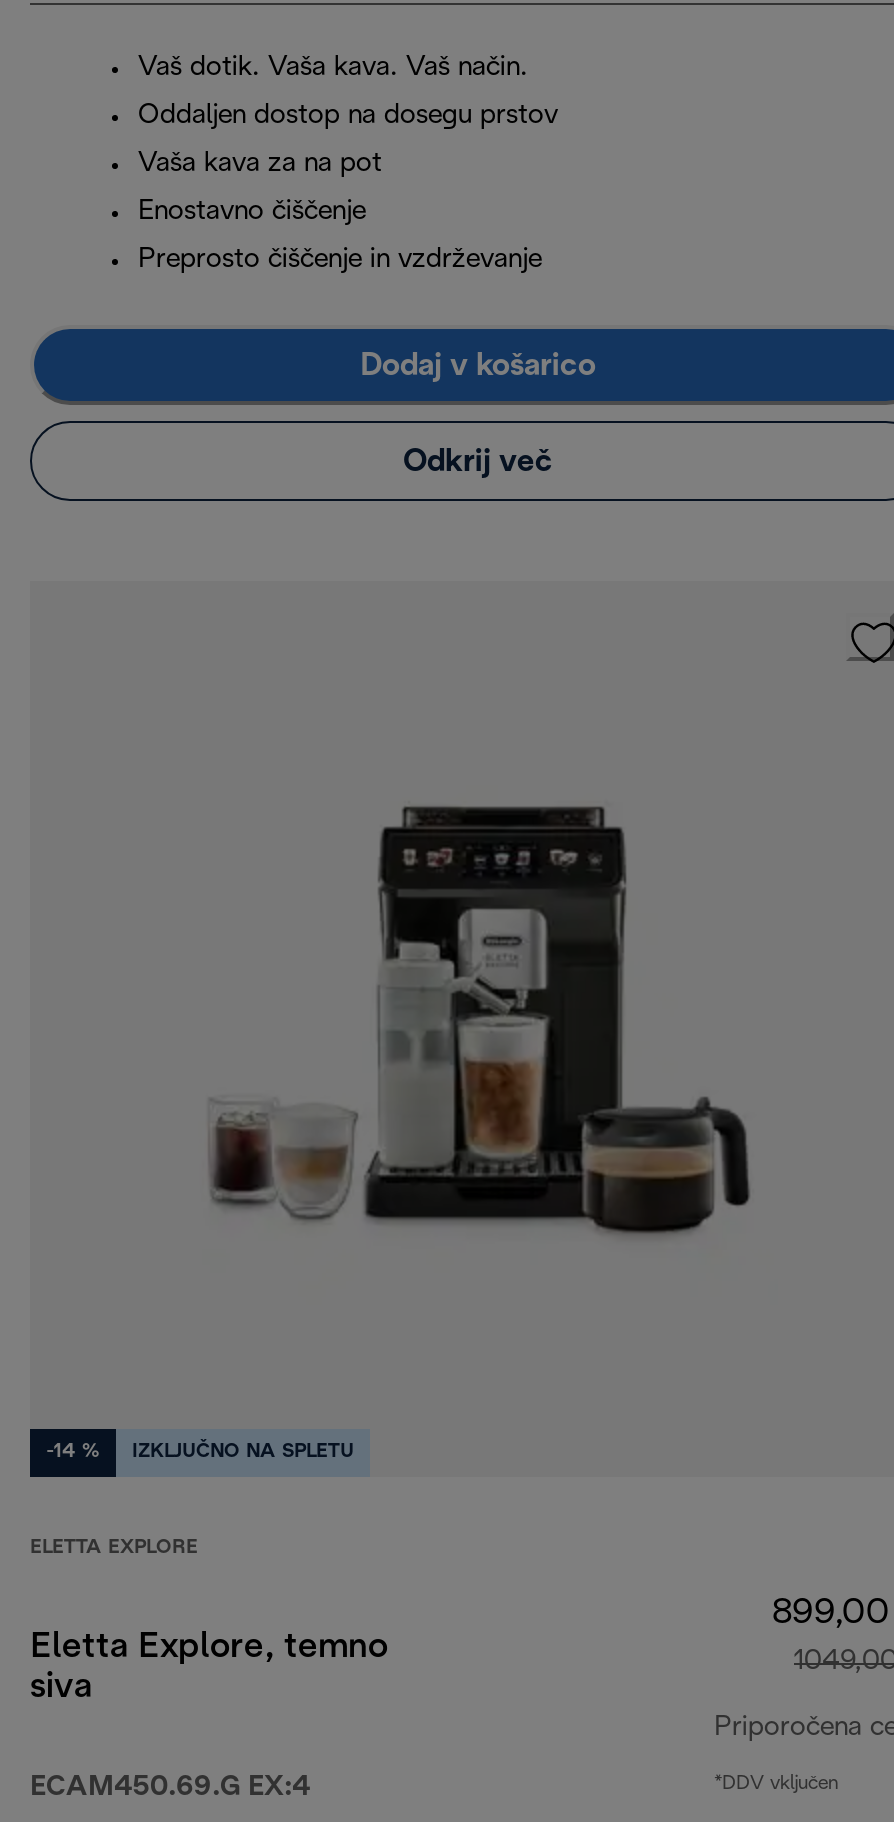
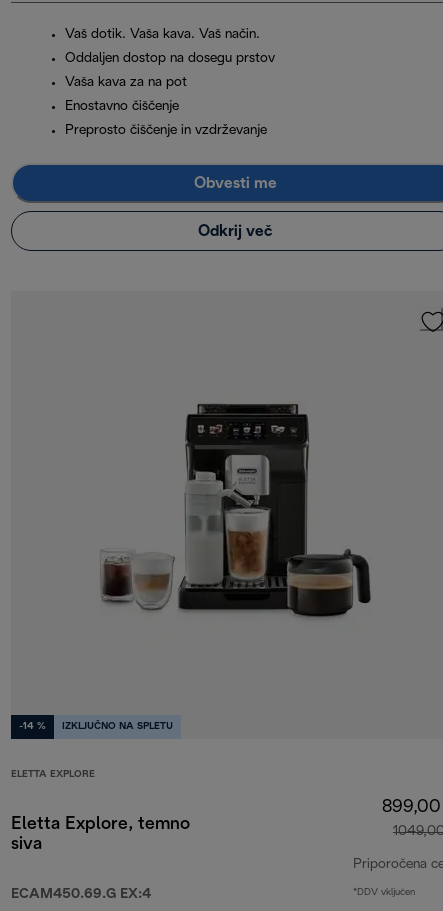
- Dodaj v košarico
+ Obvesti me
